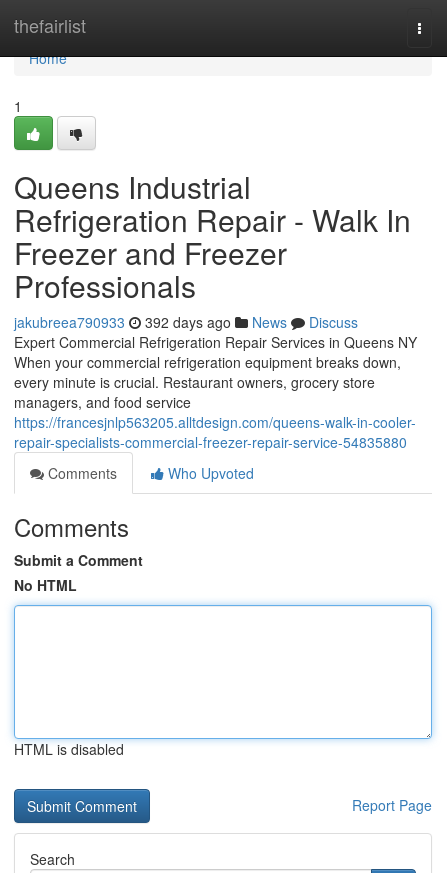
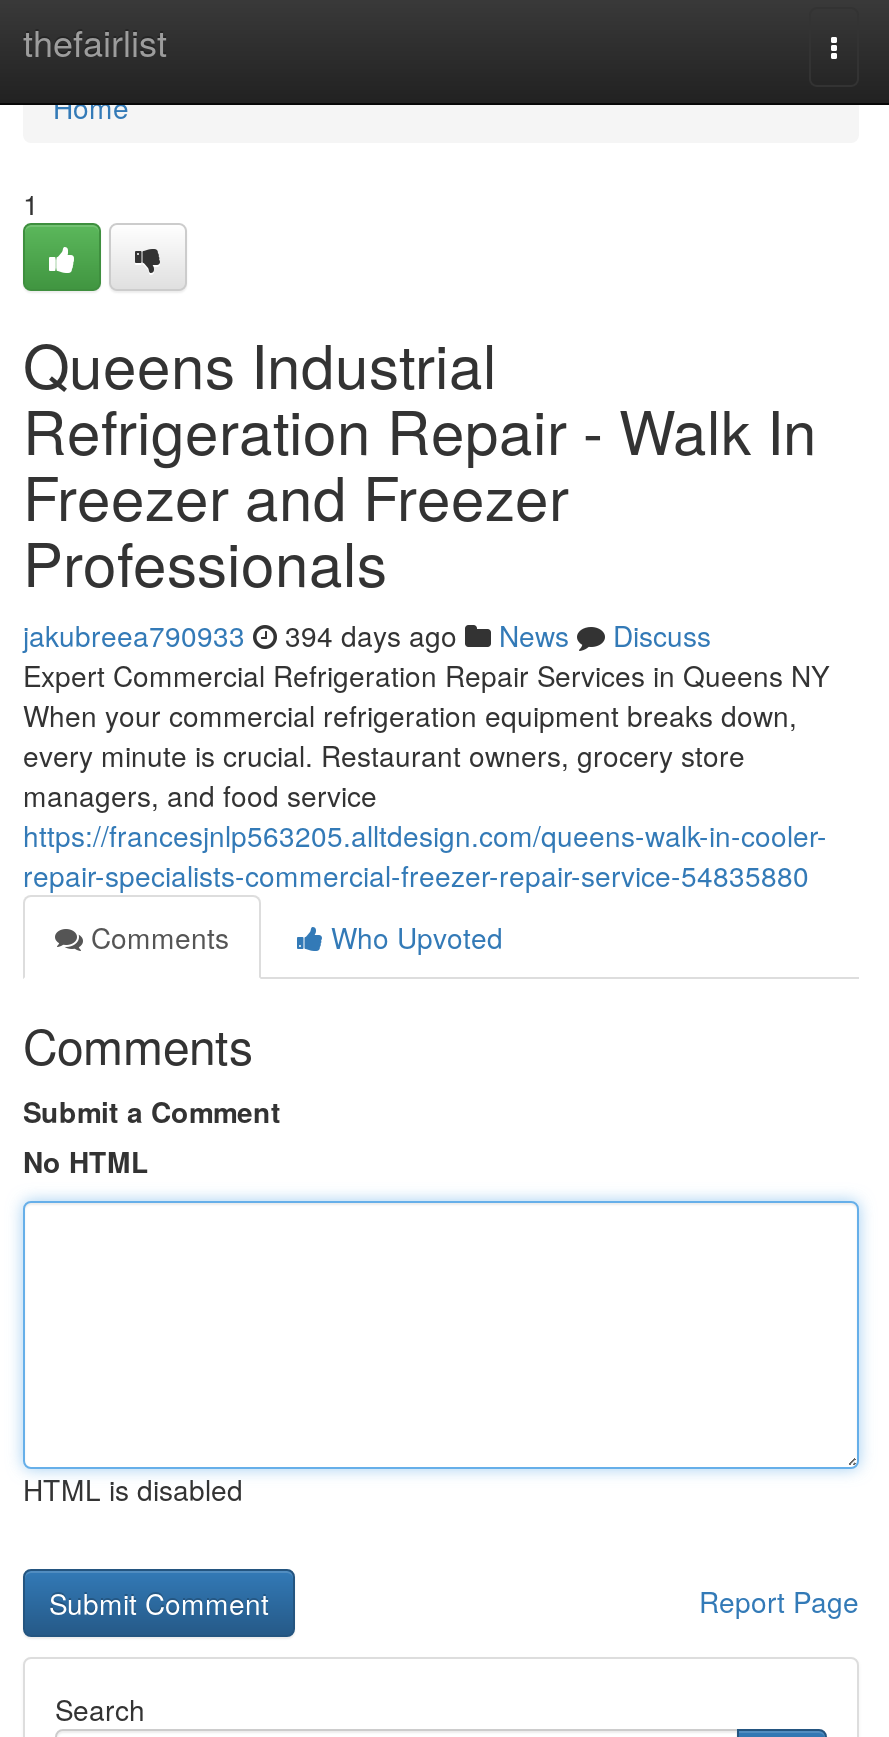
- jakubreea790933 392 days ago News Discuss
+ jakubreea790933 394 days ago News Discuss
